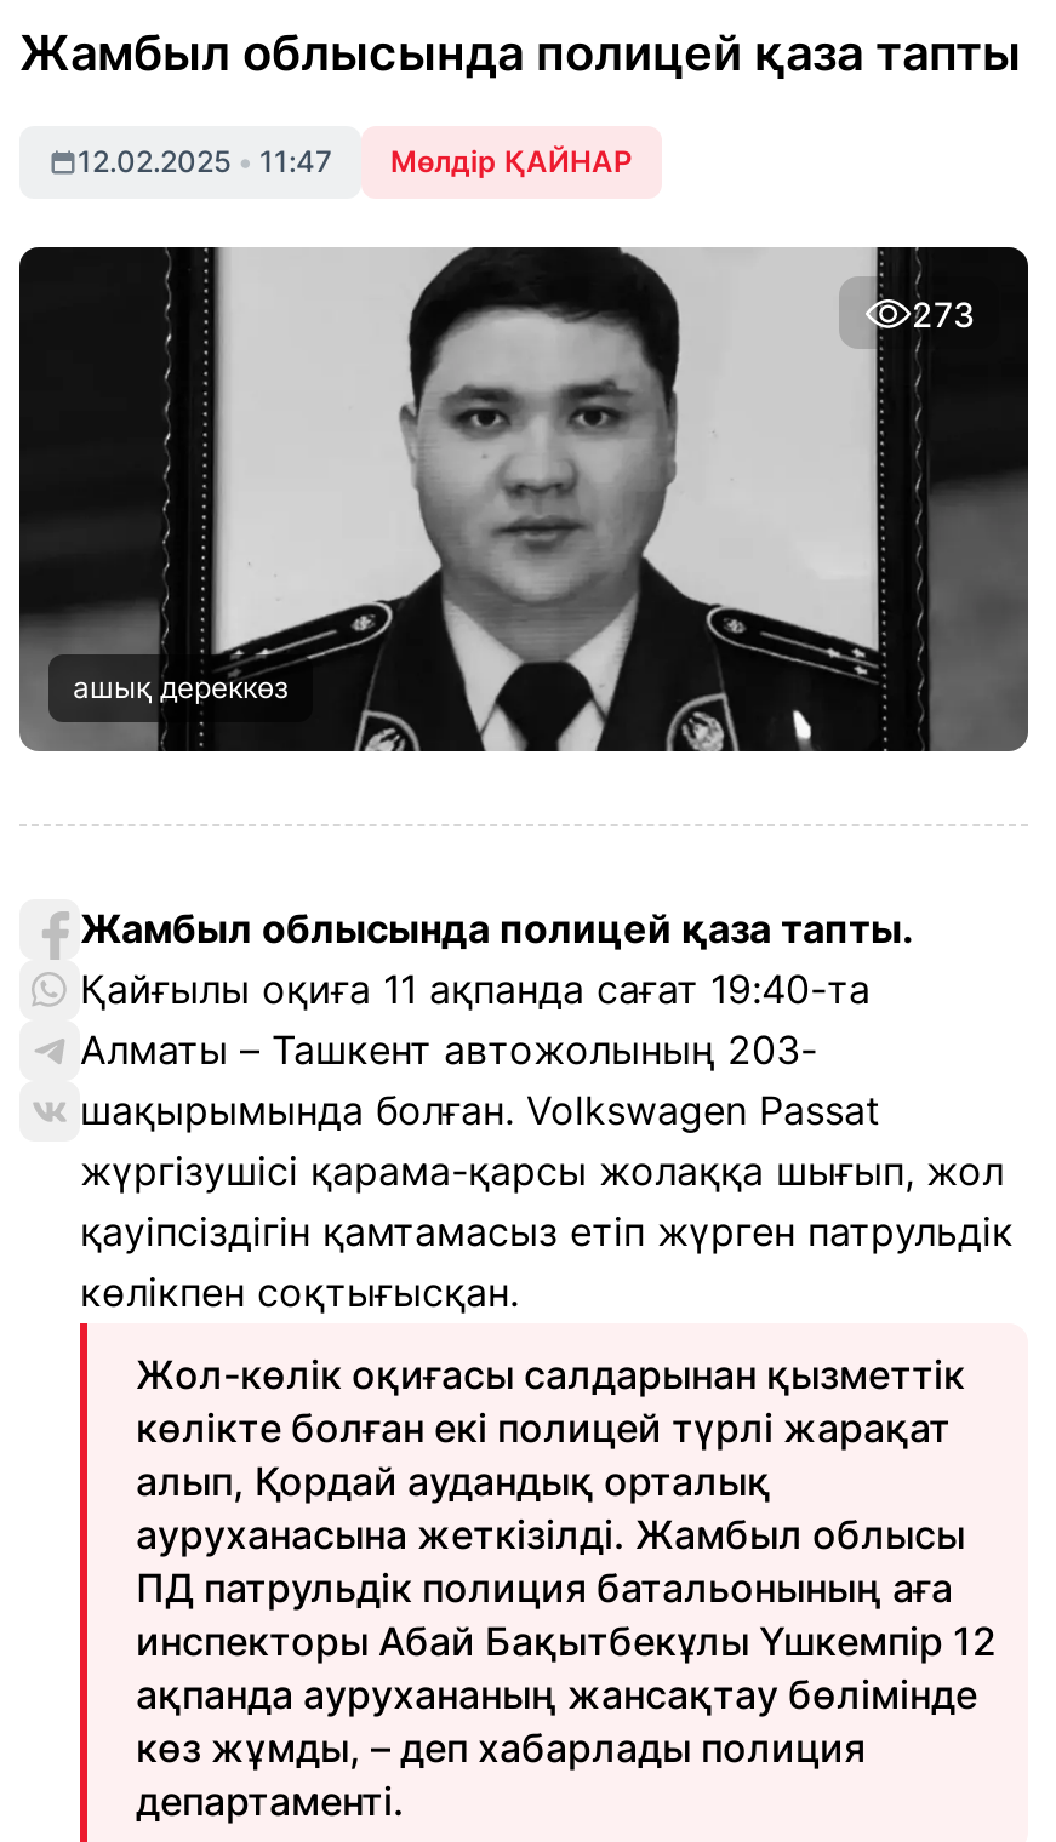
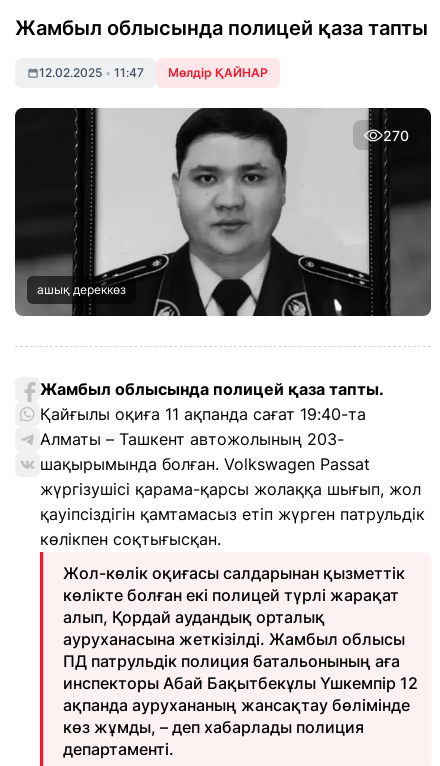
- 273
+ 270
